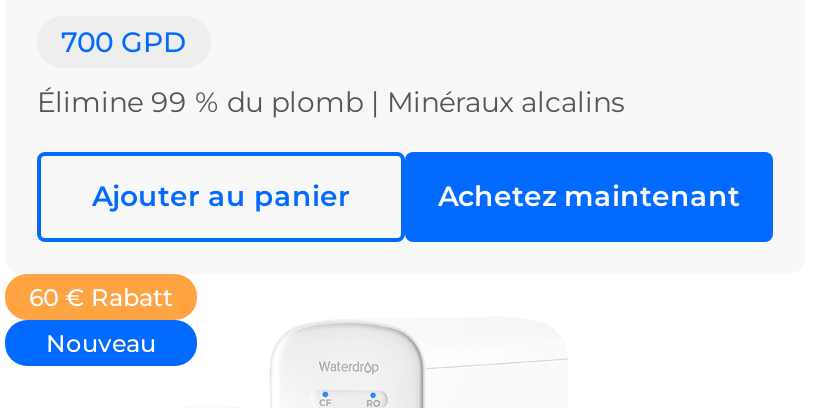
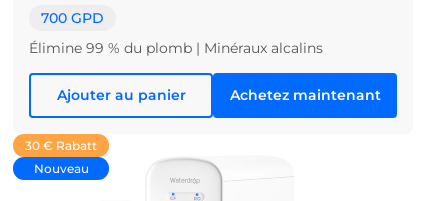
- 60 € Rabatt
+ 30 € Rabatt
